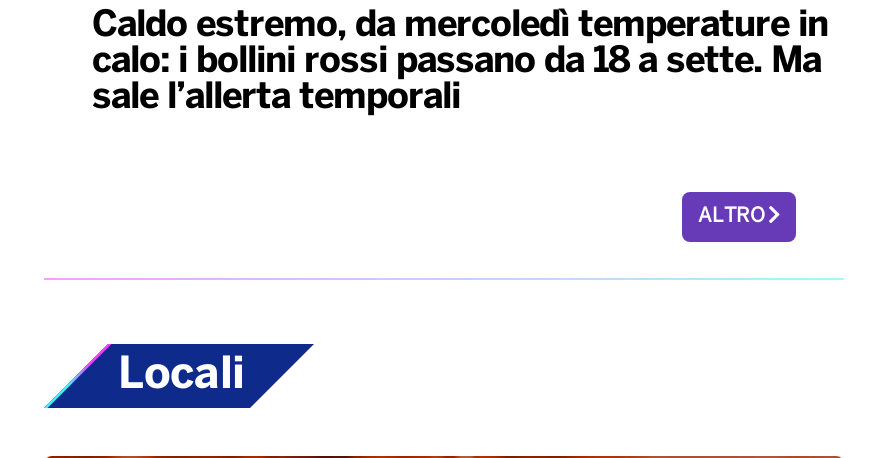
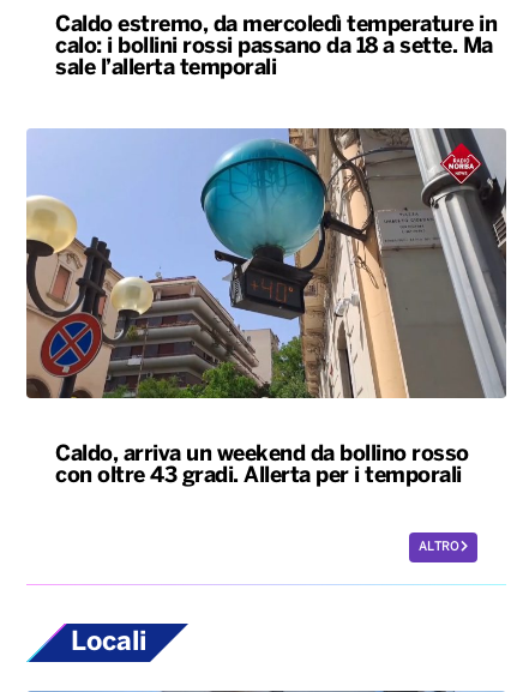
+ [image]
+ Caldo, arriva un weekend da bollino rosso
+ con oltre 43 gradi. Allerta per i temporali
